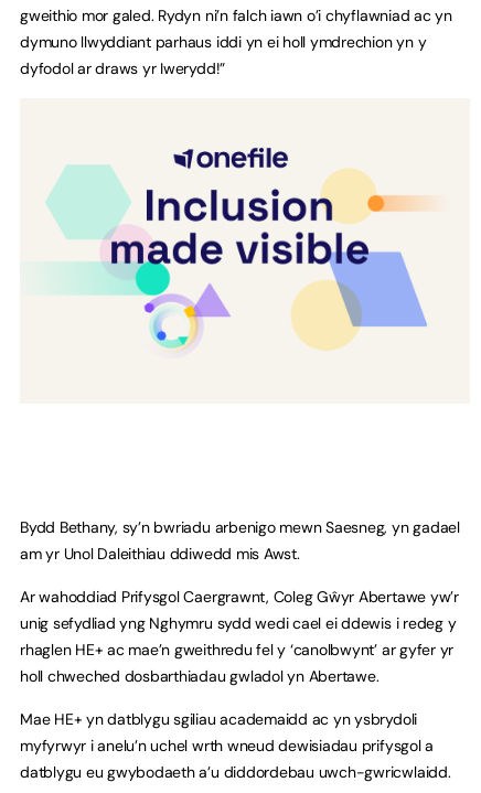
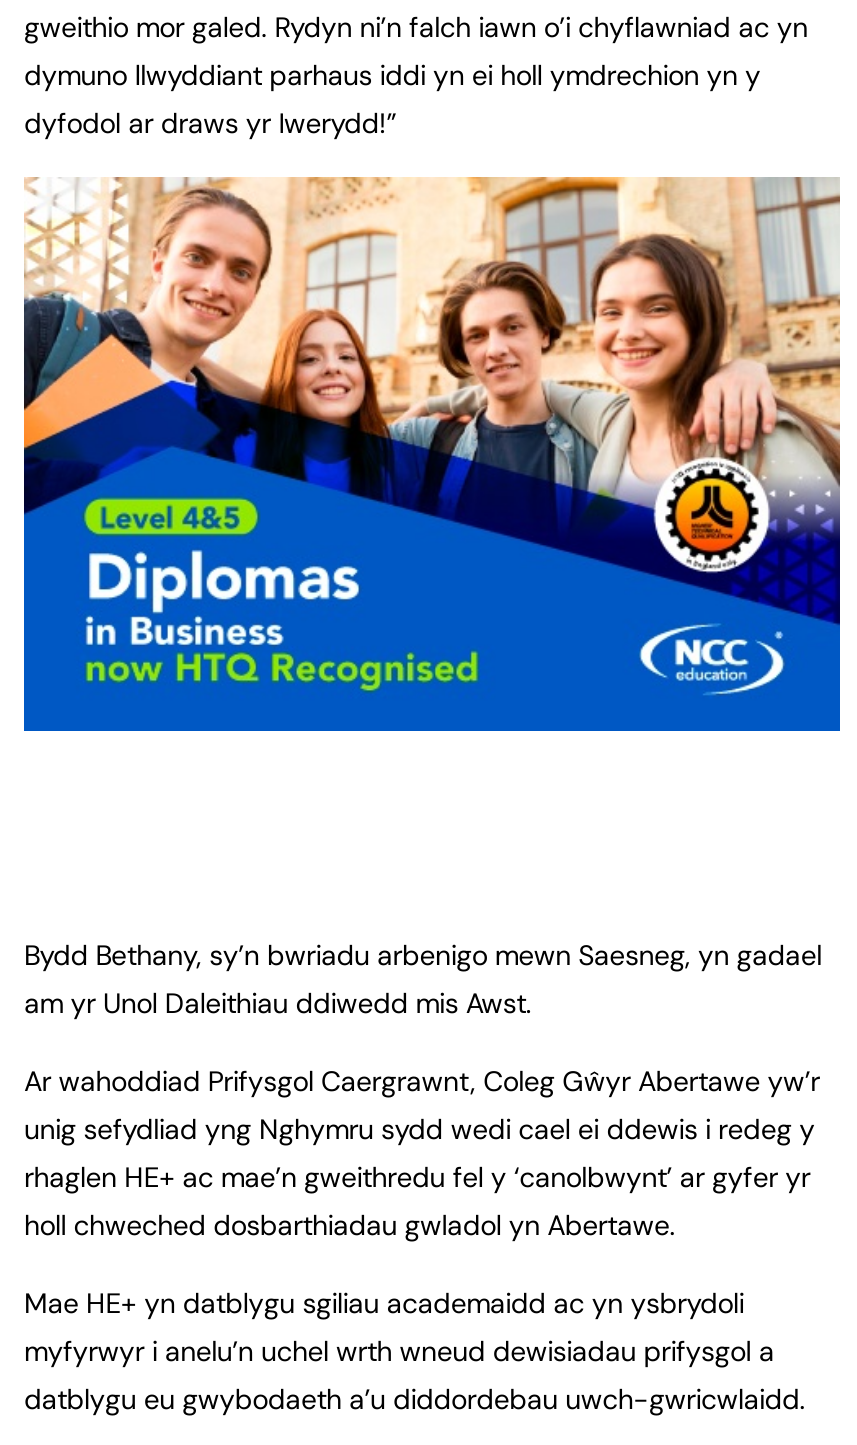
- [image]
+ [image]
